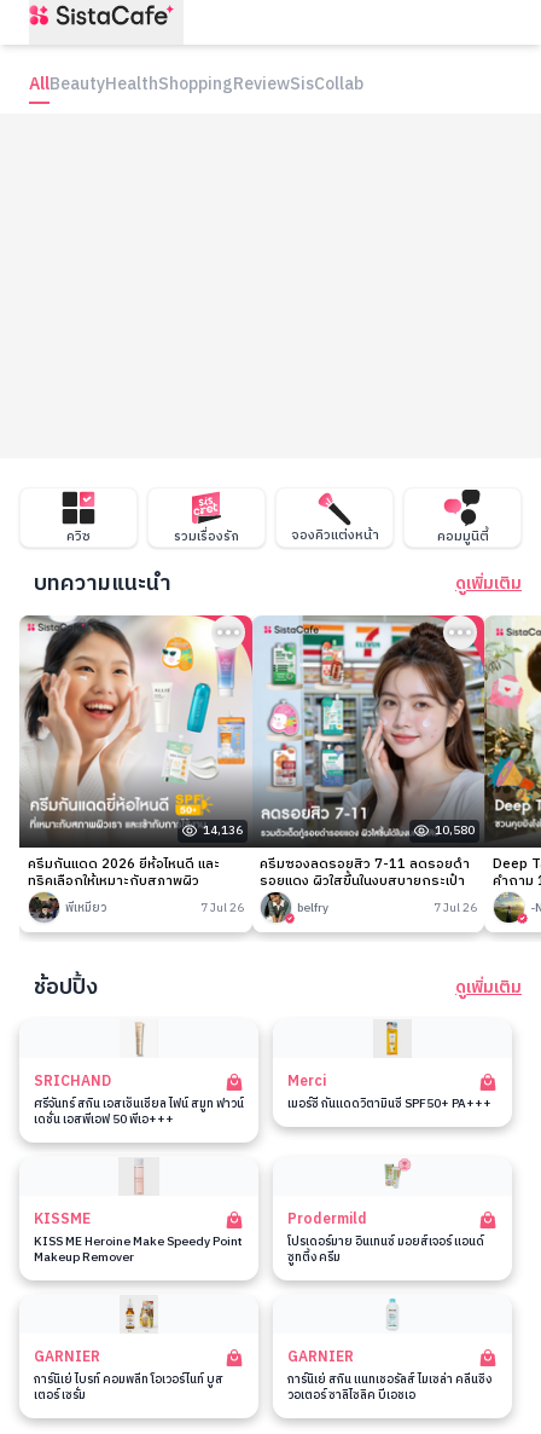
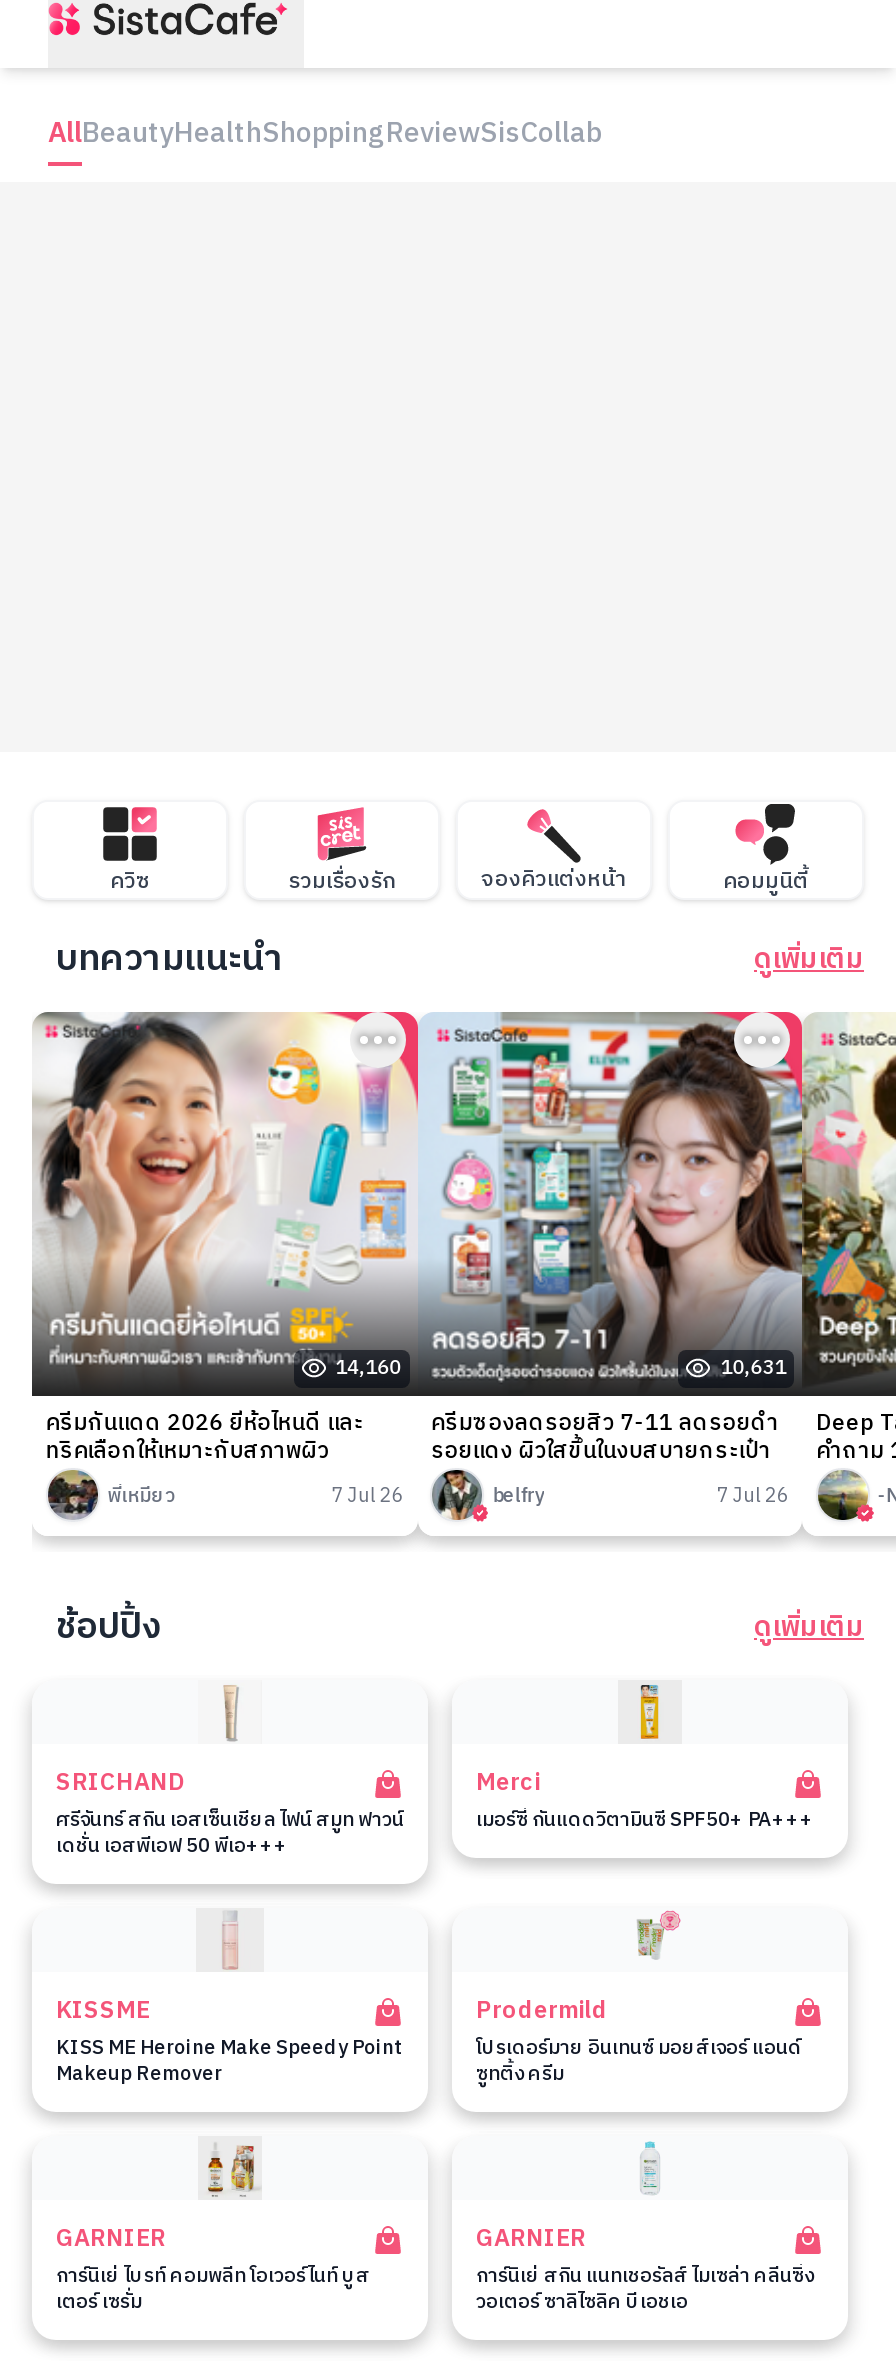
- 14,136
+ 14,160

- 10,580
+ 10,631
